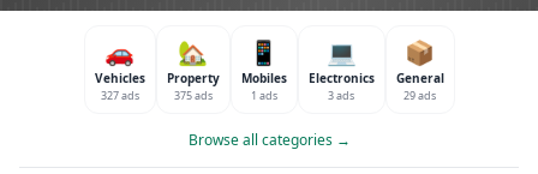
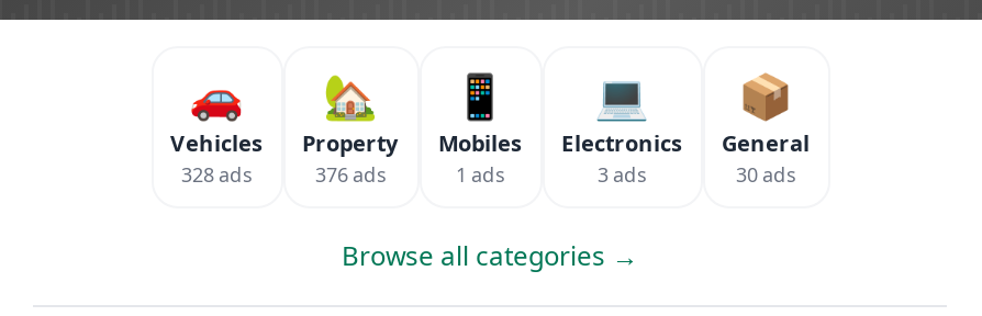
- 327 ads
+ 328 ads

- 375 ads
+ 376 ads

- 29 ads
+ 30 ads
